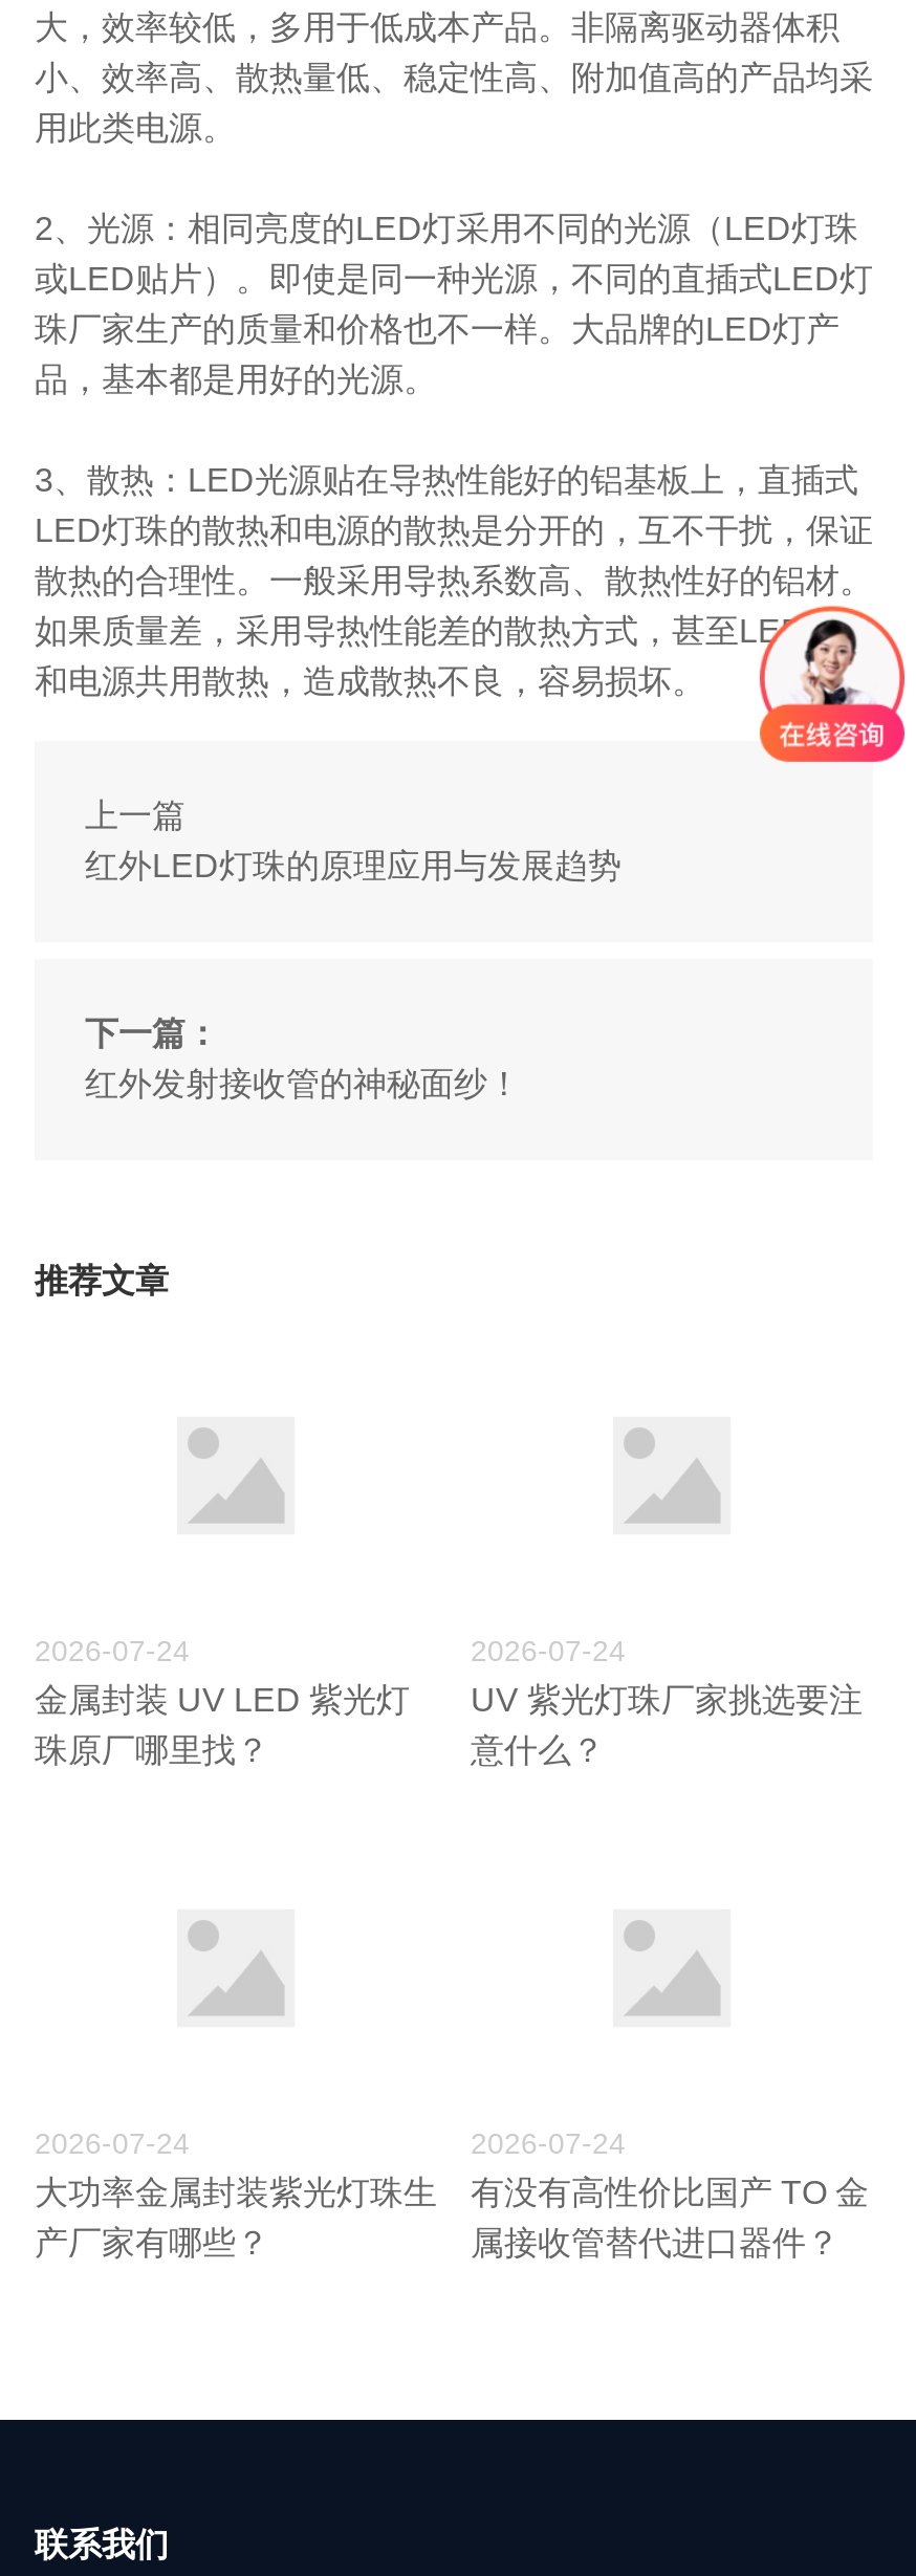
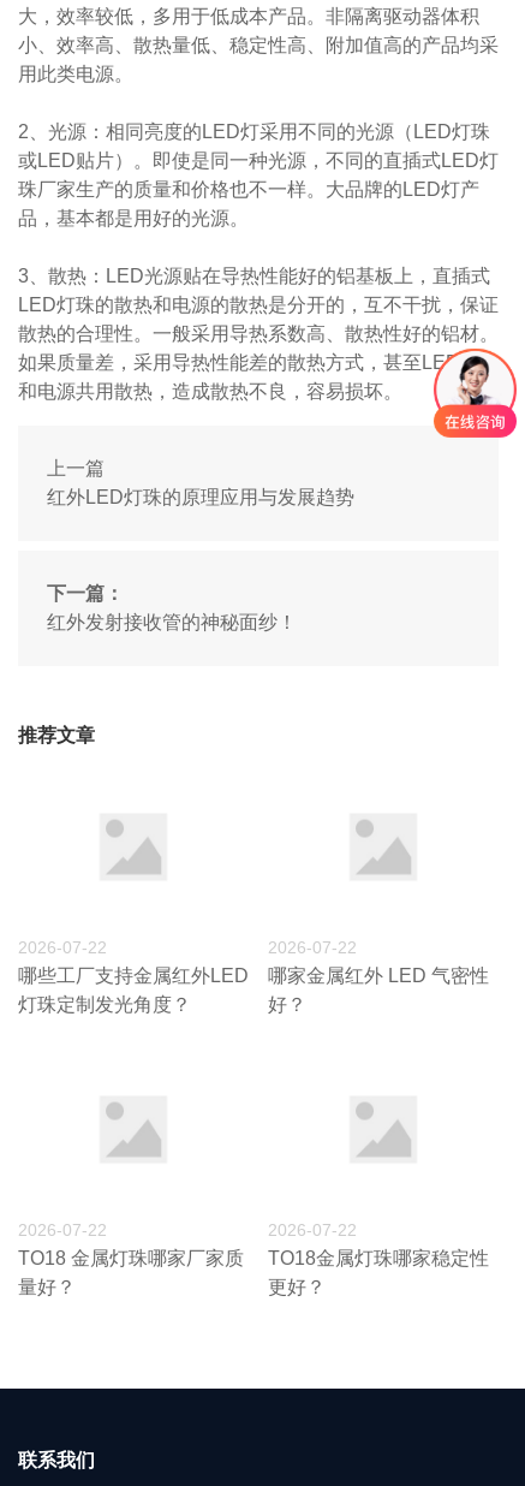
- 2026-07-24
- 金属封装 UV LED 紫光灯
- 珠原厂哪里找？
+ 2026-07-22
+ 哪些工厂支持金属红外LED
+ 灯珠定制发光角度？

- 2026-07-24
- UV 紫光灯珠厂家挑选要注
- 意什么？
+ 2026-07-22
+ 哪家金属红外 LED 气密性
+ 好？

- 2026-07-24
- 大功率金属封装紫光灯珠生
- 产厂家有哪些？
+ 2026-07-22
+ TO18 金属灯珠哪家厂家质
+ 量好？

- 2026-07-24
- 有没有高性价比国产 TO 金
- 属接收管替代进口器件？
+ 2026-07-22
+ TO18金属灯珠哪家稳定性
+ 更好？
